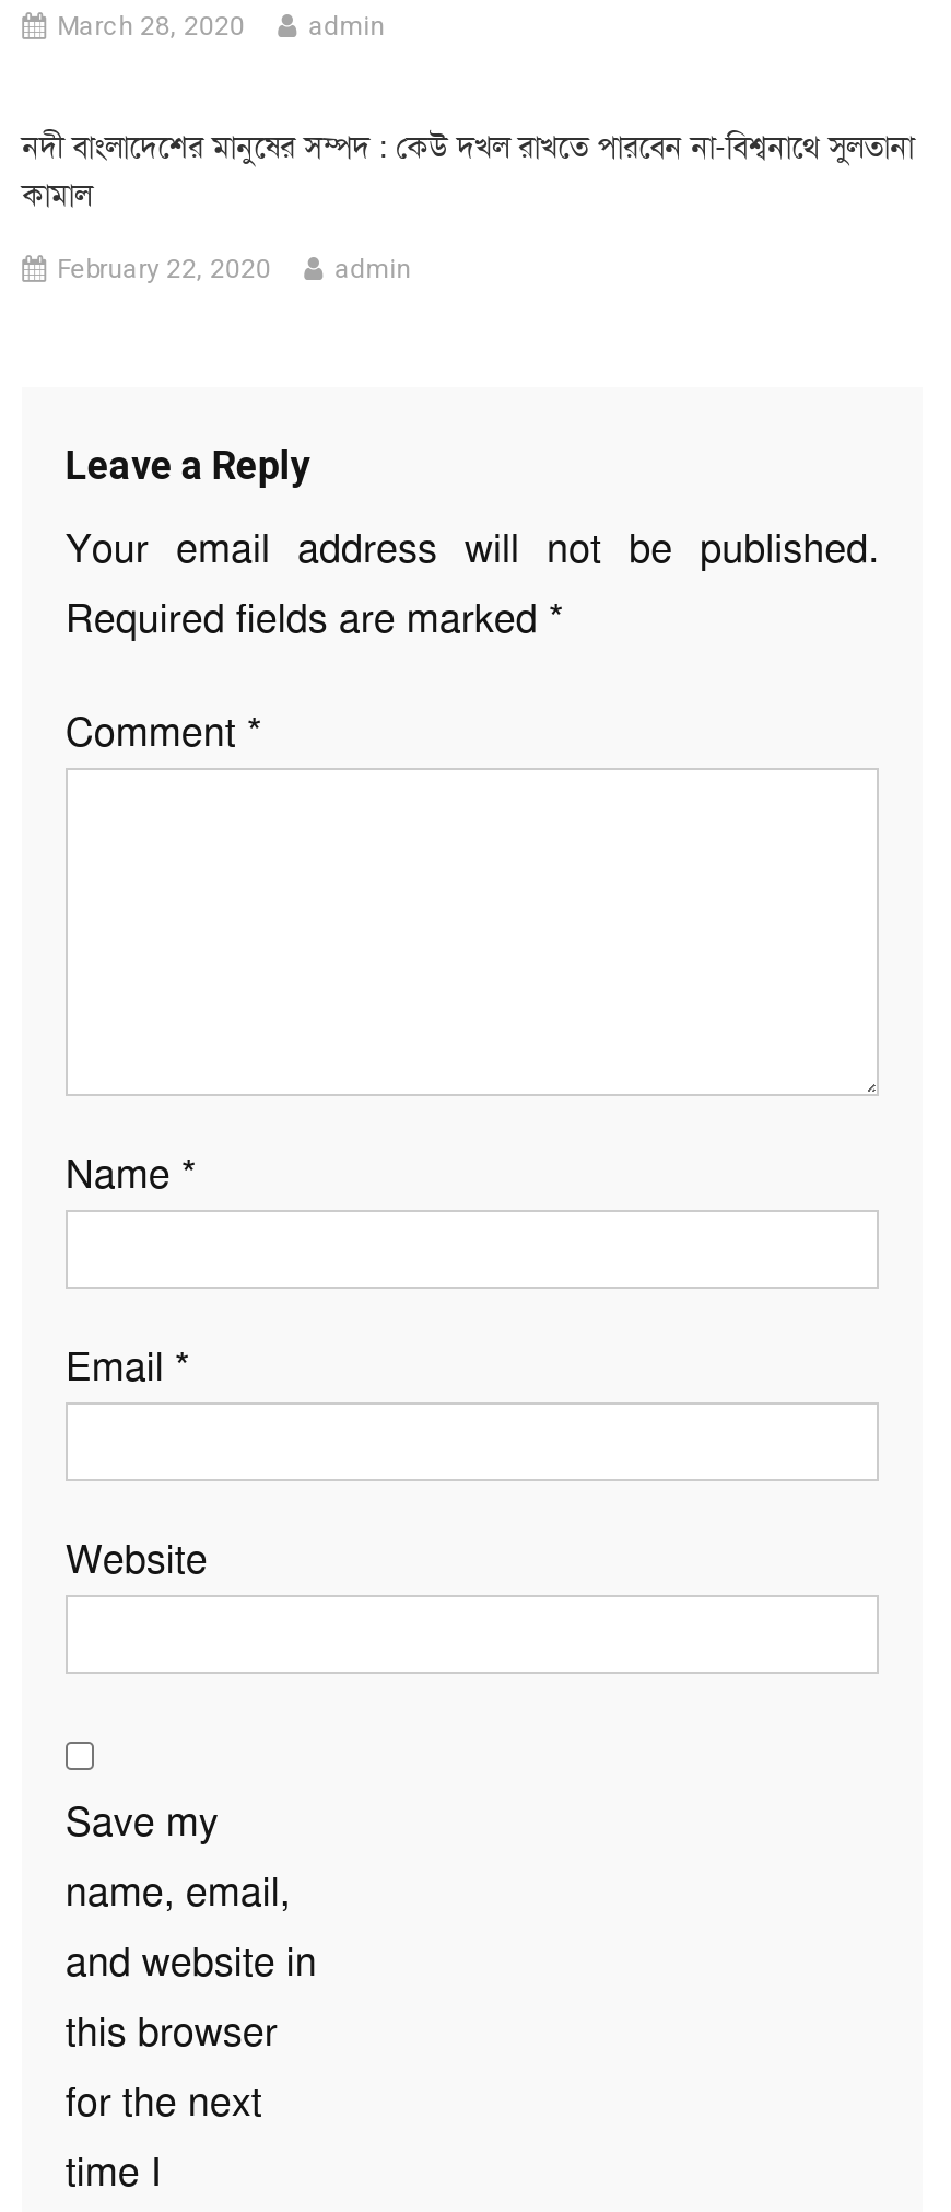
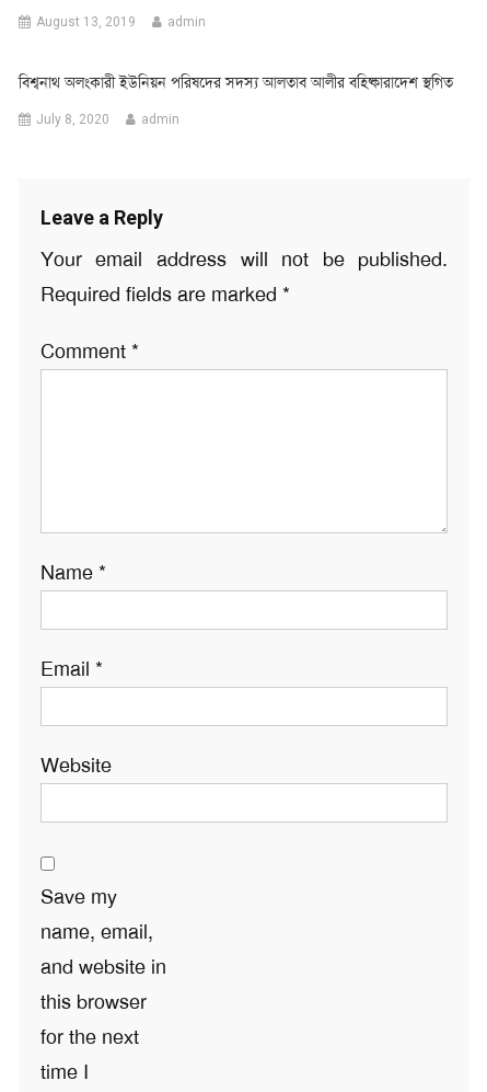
- March 28, 2020
+ August 13, 2019

- নদী বাংলাদেশের মানুষের সম্পদ : কেউ দখল রাখতে পারবেন না-বিশ্বনাথে সুলতানা
- কামাল
+ বিশ্বনাথ অলংকারী ইউনিয়ন পরিষদের সদস্য আলতাব আলীর বহিষ্কারাদেশ স্থগিত

- February 22, 2020
+ July 8, 2020
